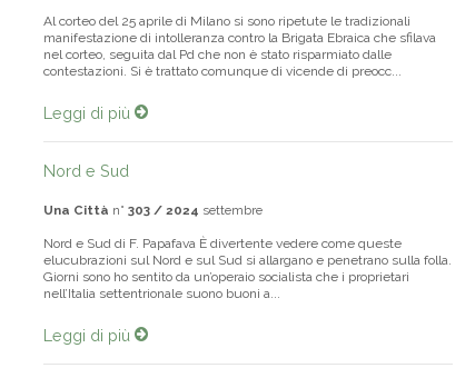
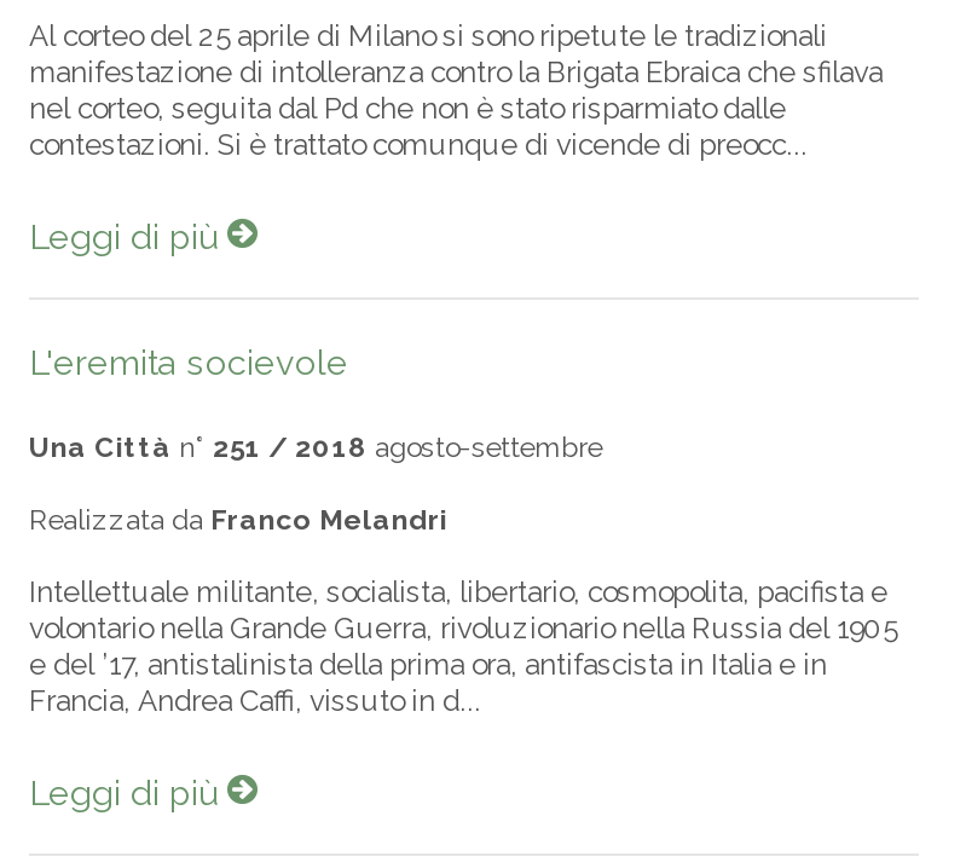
- Nord e Sud
- Una Città n° 303 / 2024 settembre
- Nord e Sud di F. Papafava È divertente vedere come queste
- elucubrazioni sul Nord e sul Sud si allargano e penetrano sulla folla.
- Giorni sono ho sentito da un’operaio socialista che i proprietari
- nell’Italia settentrionale suono buoni a...
+ L'eremita socievole
+ Una Città n° 251 / 2018 agosto-settembre
+ Realizzata da Franco Melandri
+ Intellettuale militante, socialista, libertario, cosmopolita, pacifista e
+ volontario nella Grande Guerra, rivoluzionario nella Russia del 1905
+ e del ’17, antistalinista della prima ora, antifascista in Italia e in
+ Francia, Andrea Caffi, vissuto in d...
